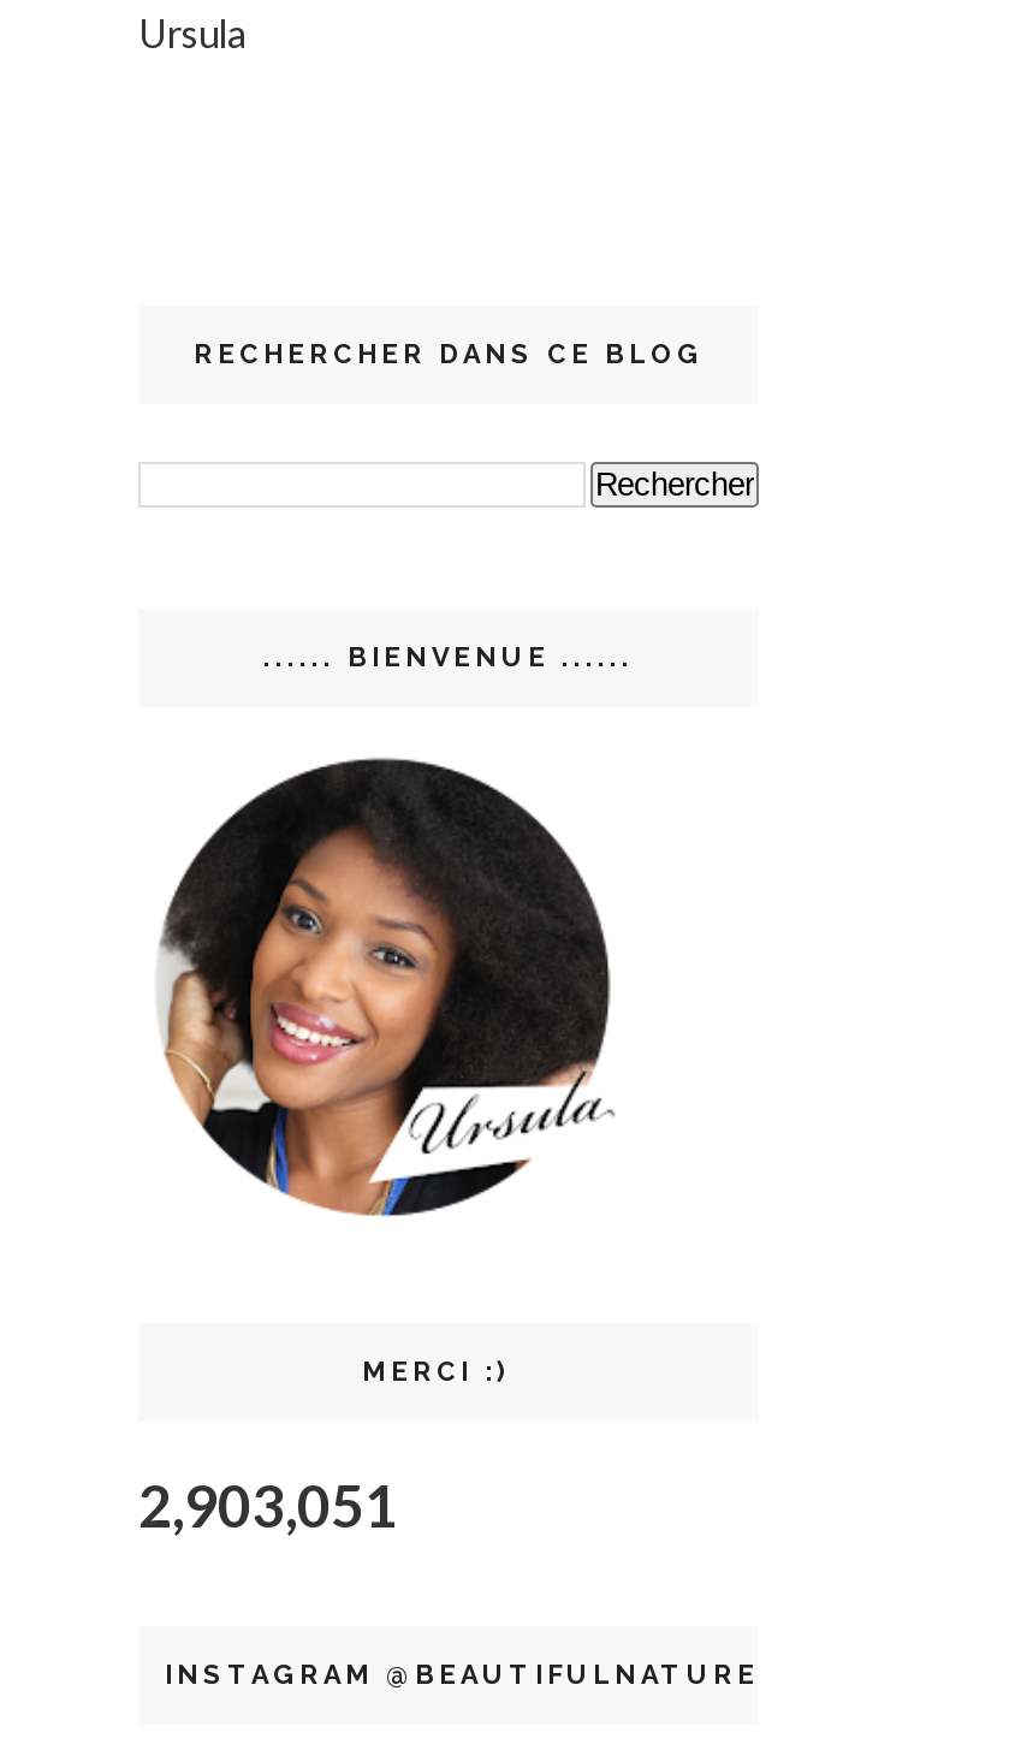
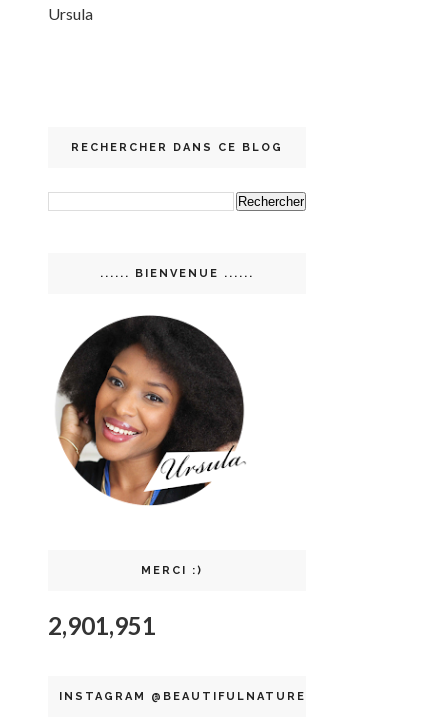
- 2,903,051
+ 2,901,951
